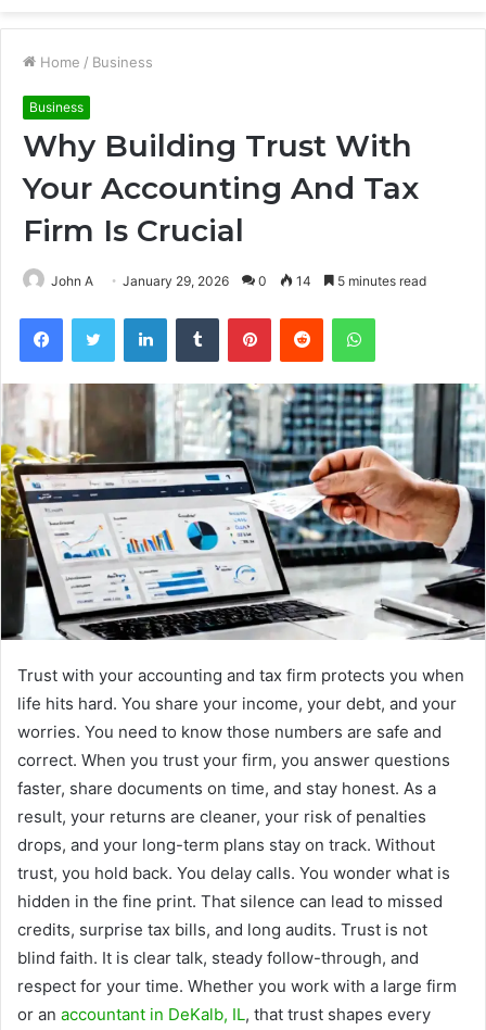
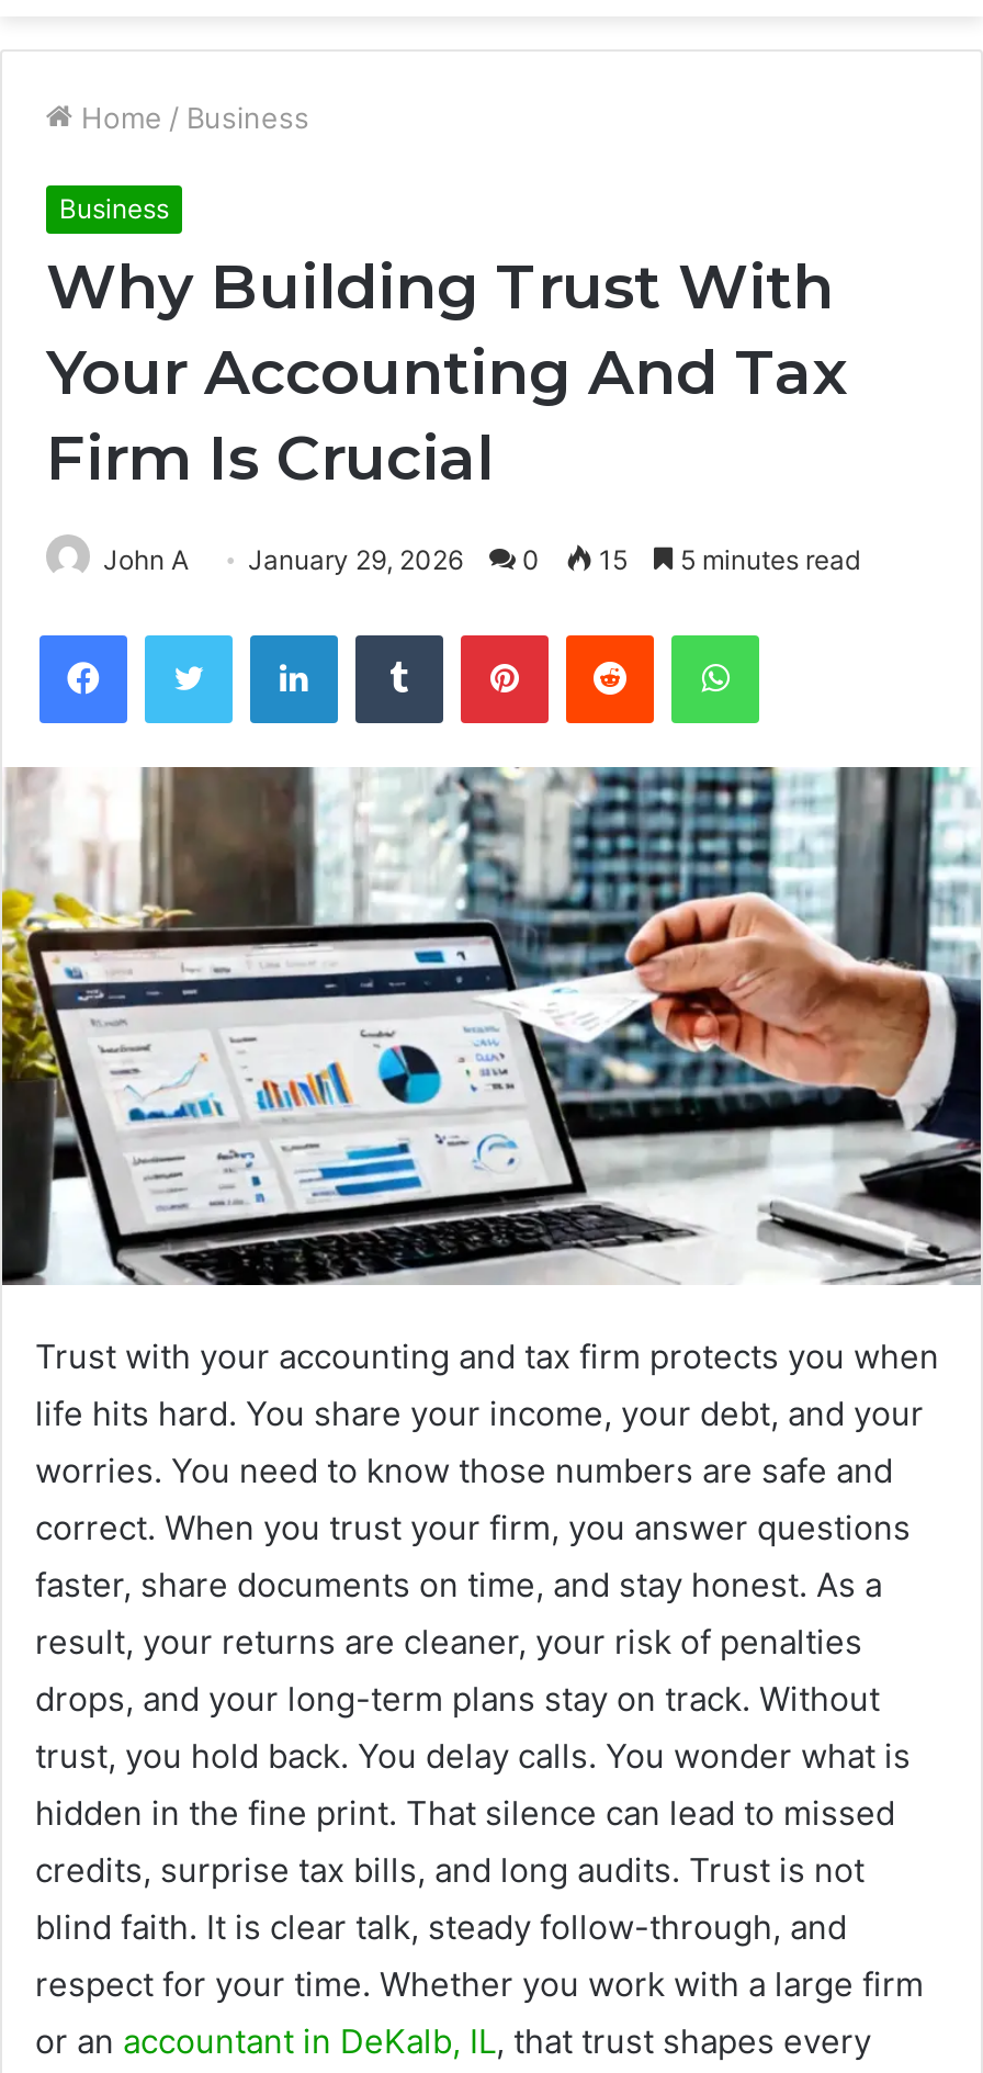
- John A January 29, 2026 0 14 5 minutes read
+ John A January 29, 2026 0 15 5 minutes read
